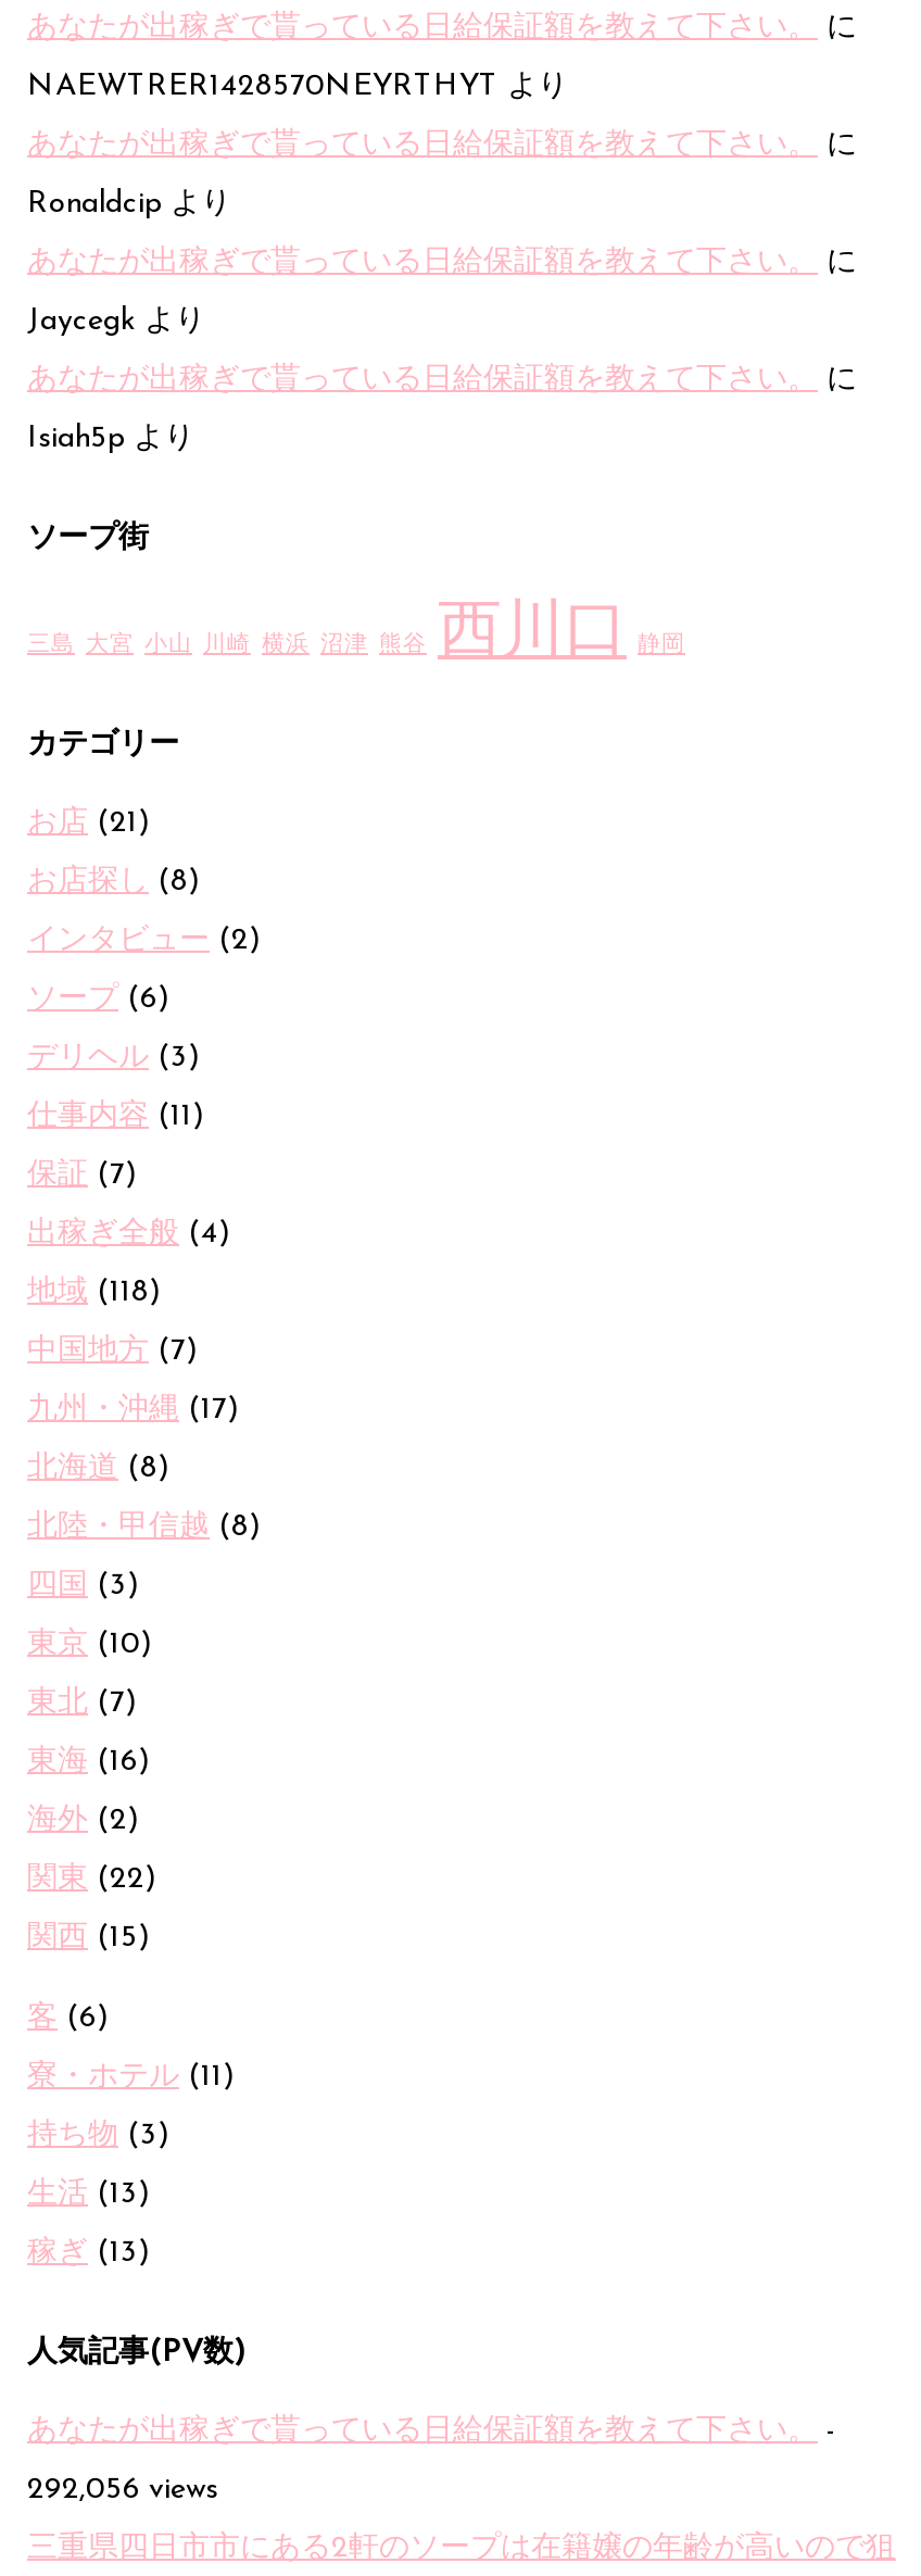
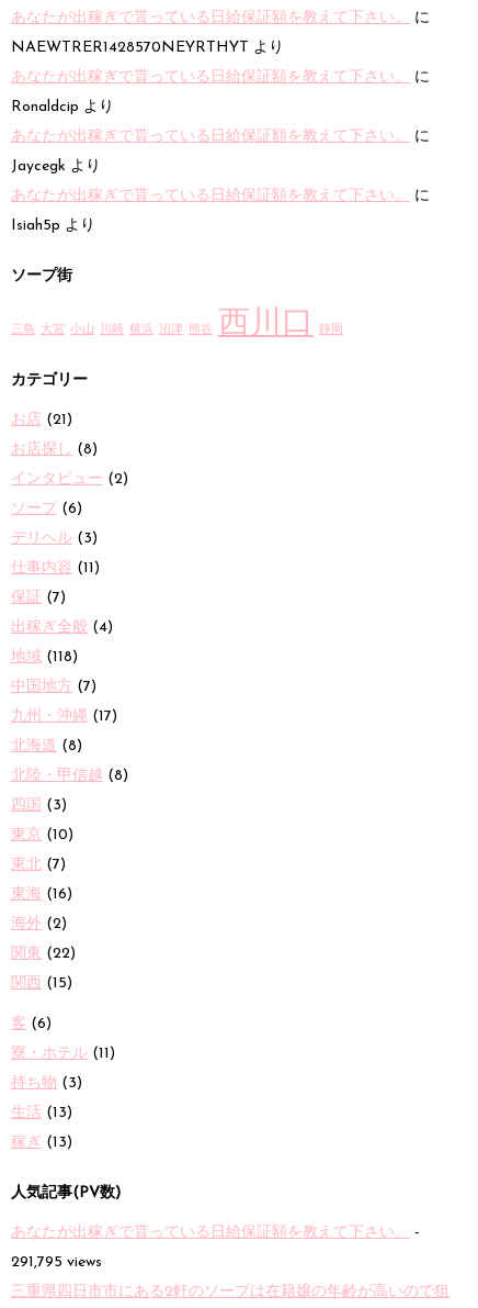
- 292,056 views
+ 291,795 views
